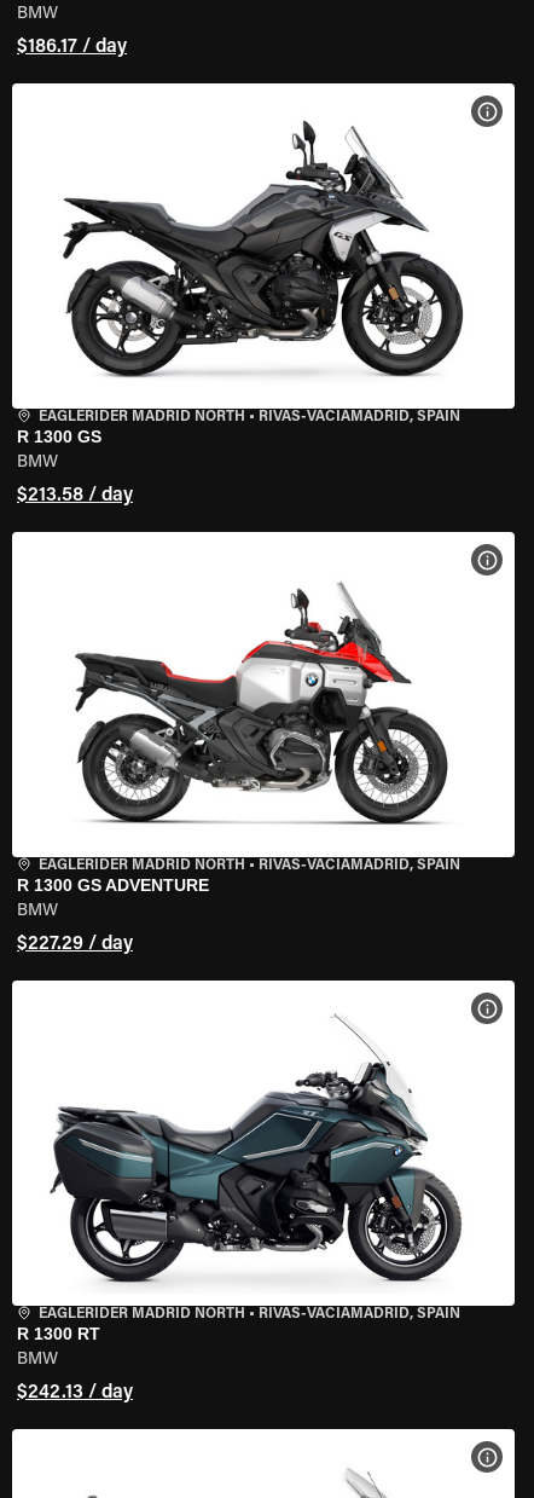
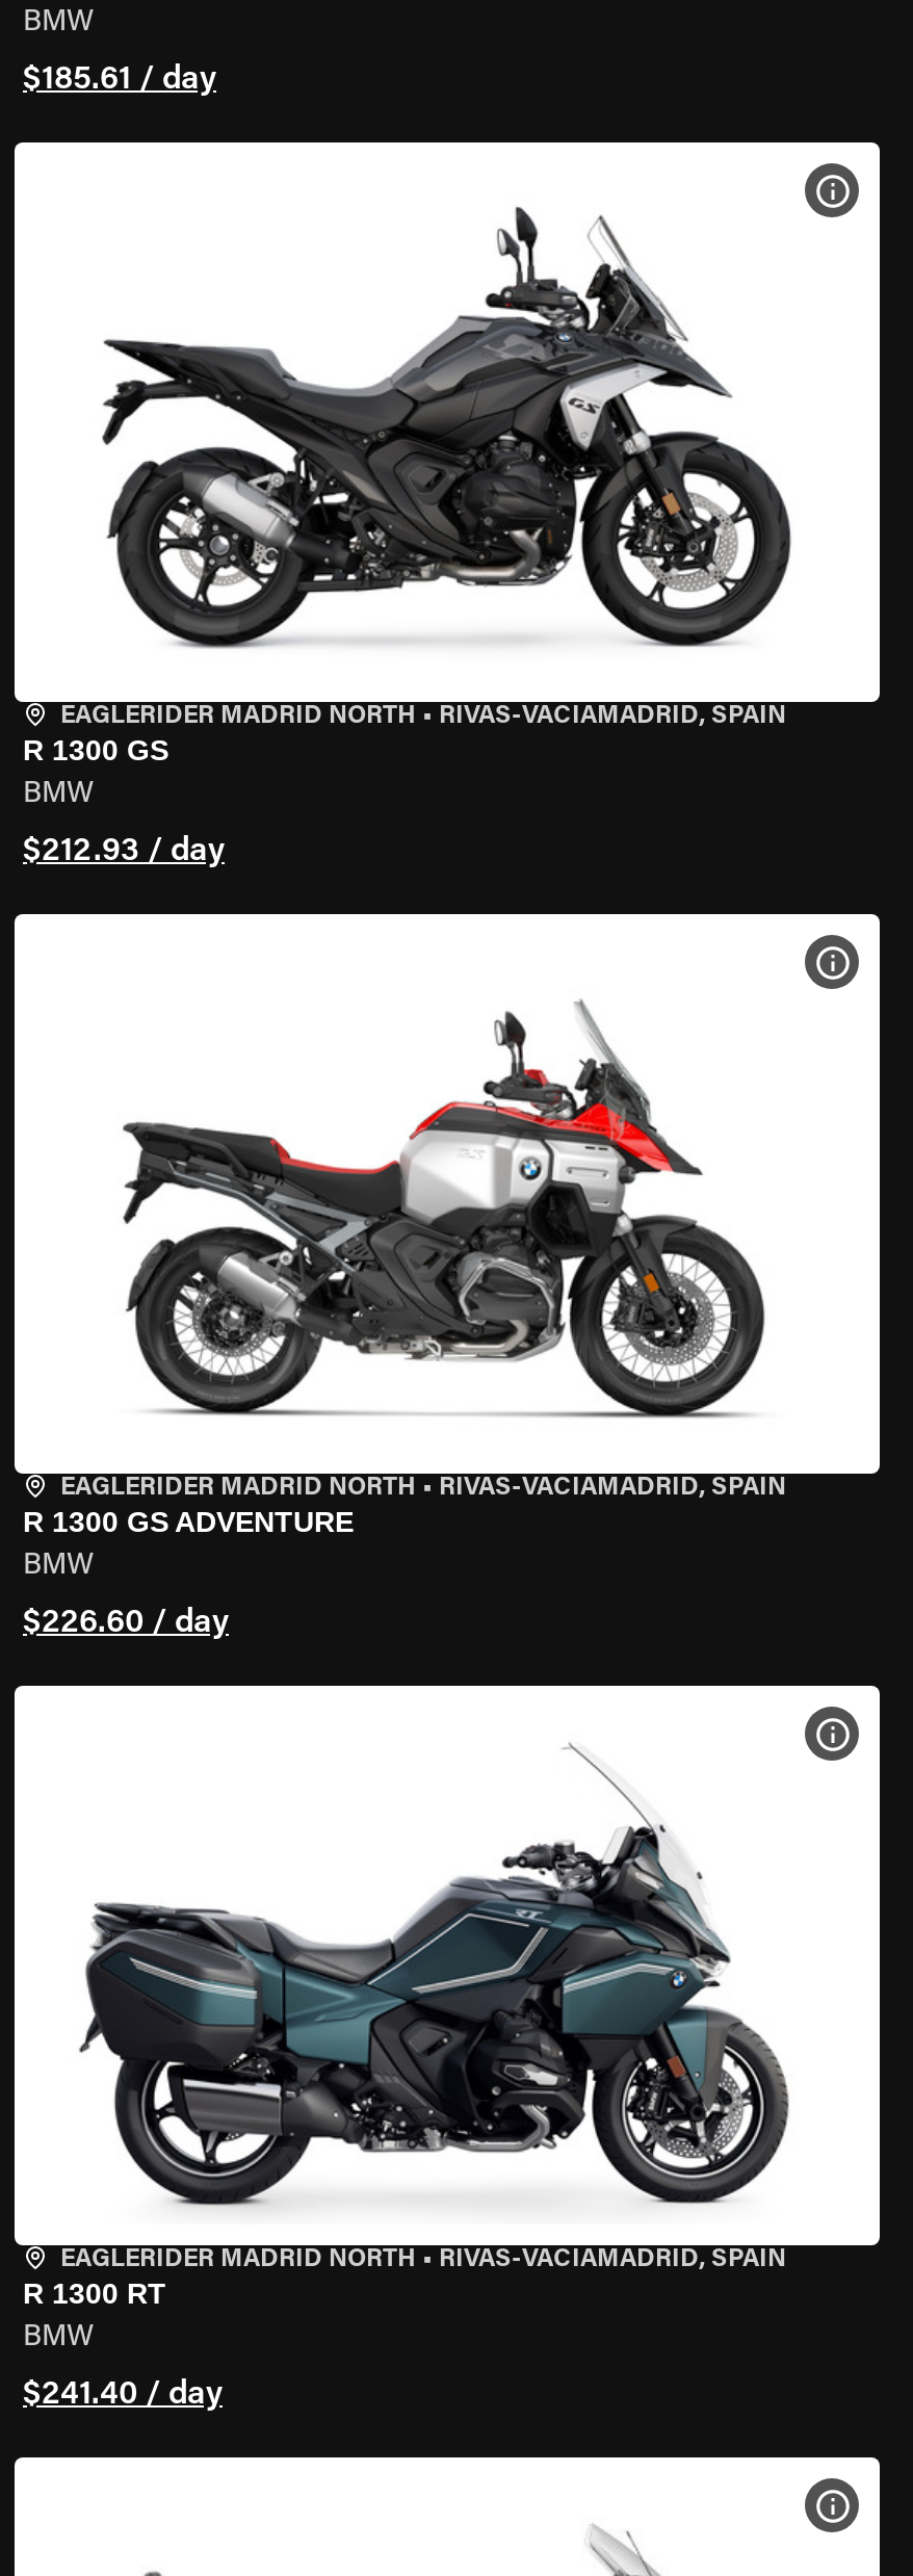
- $186.17 / day
+ $185.61 / day

- $213.58 / day
+ $212.93 / day

- $227.29 / day
+ $226.60 / day

- $242.13 / day
+ $241.40 / day
